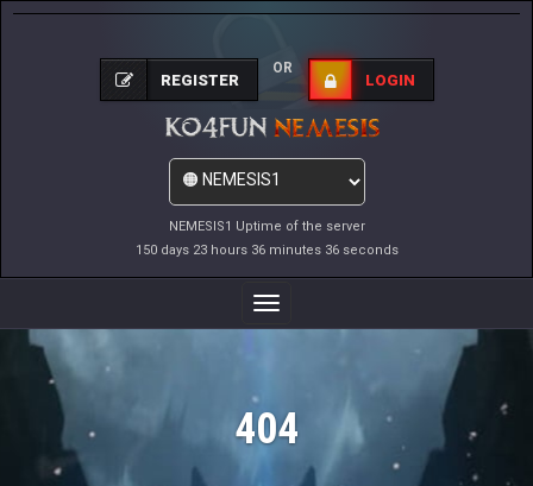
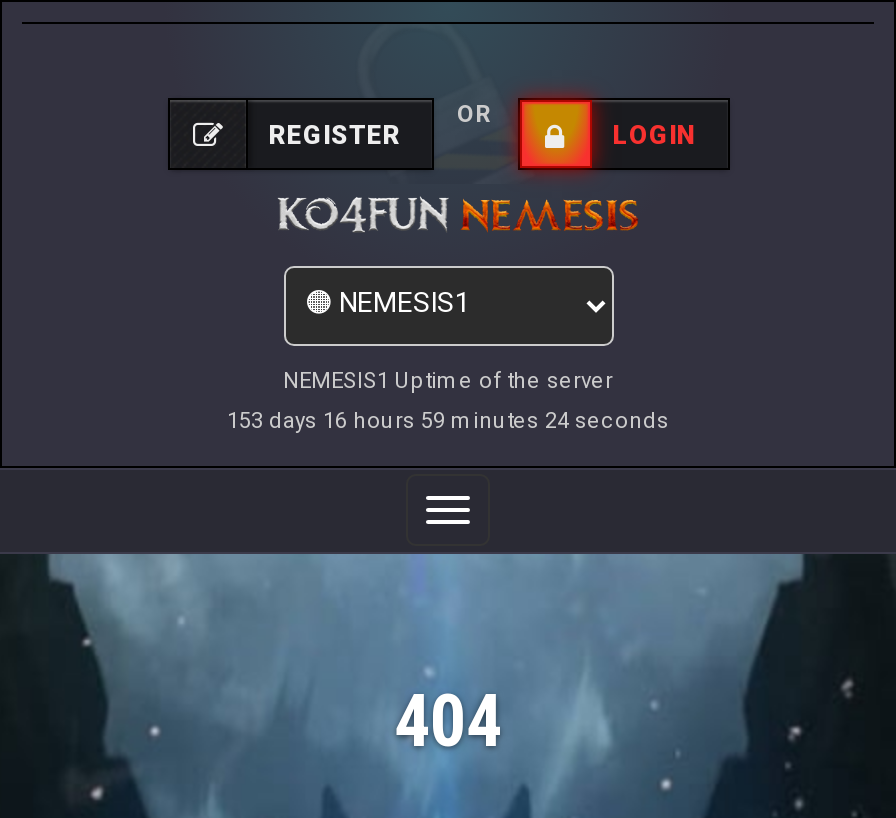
- 150 days 23 hours 36 minutes 36 seconds
+ 153 days 16 hours 59 minutes 24 seconds
